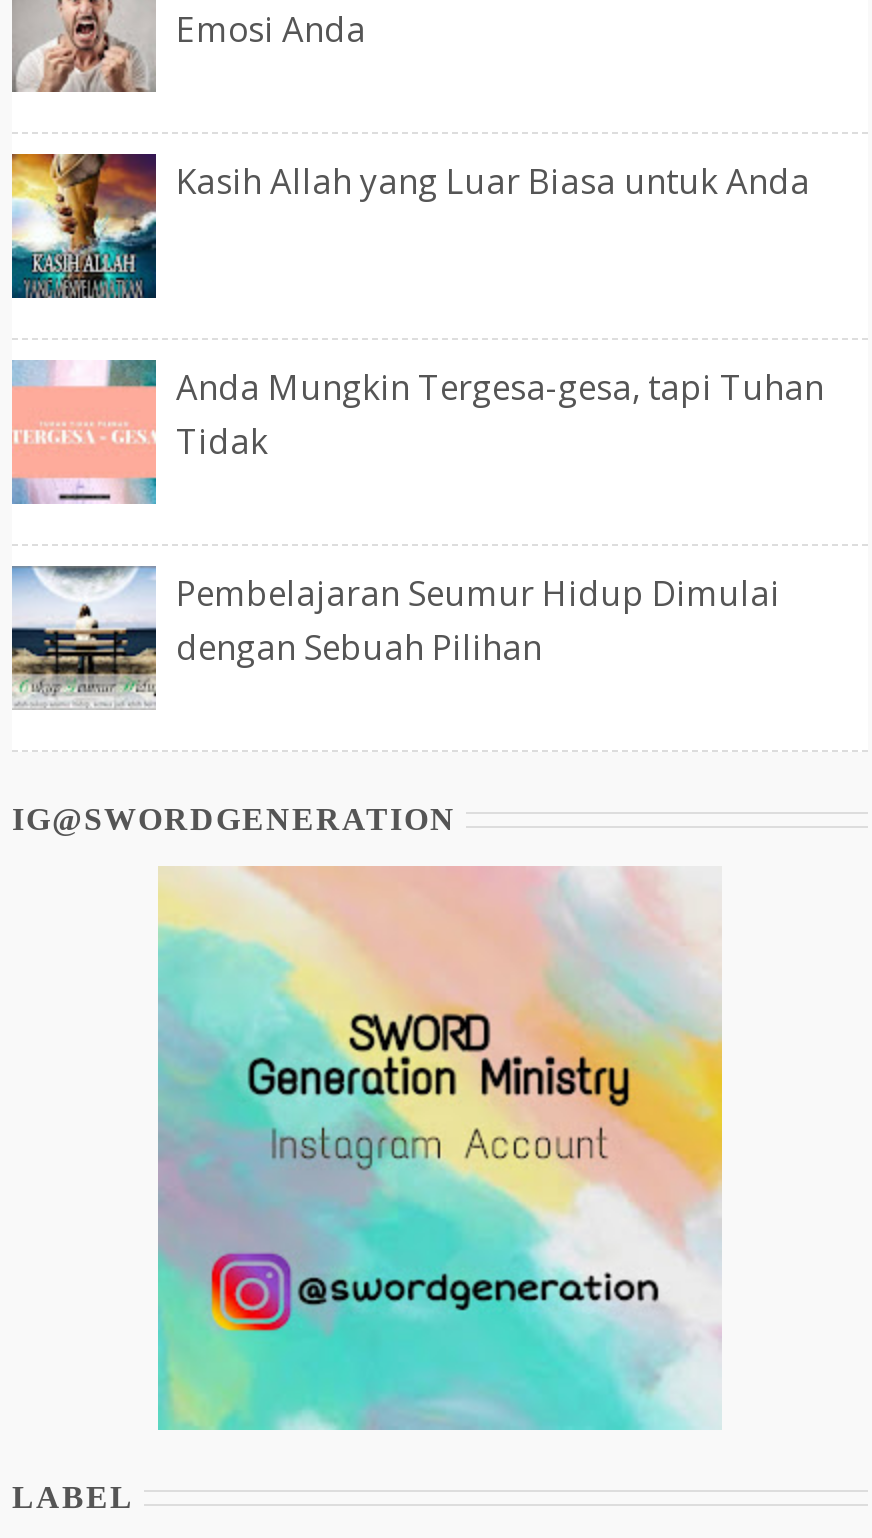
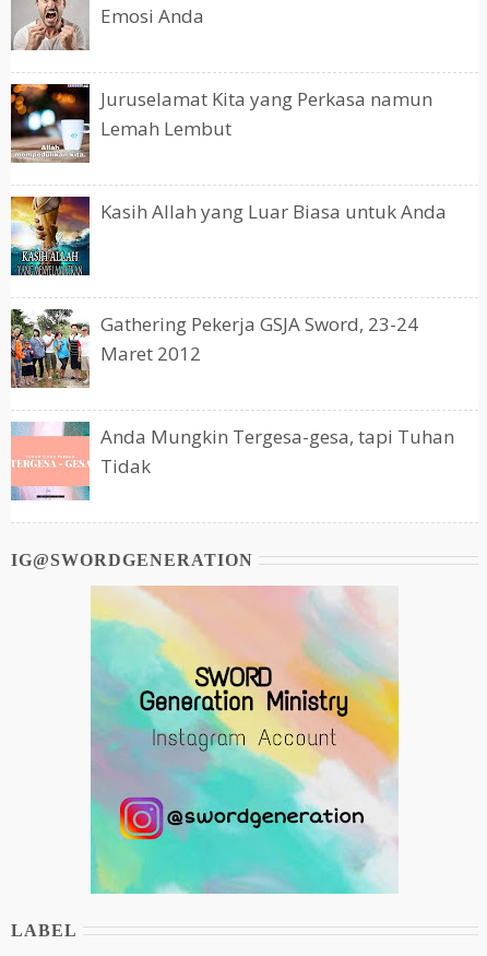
+ [image]
+ Juruselamat Kita yang Perkasa namun
+ Lemah Lembut

+ [image]
+ Gathering Pekerja GSJA Sword, 23-24
+ Maret 2012

moved down: Anda Mungkin Tergesa-gesa, tapi Tuhan | Tidak

- [image]
- Pembelajaran Seumur Hidup Dimulai
- dengan Sebuah Pilihan
